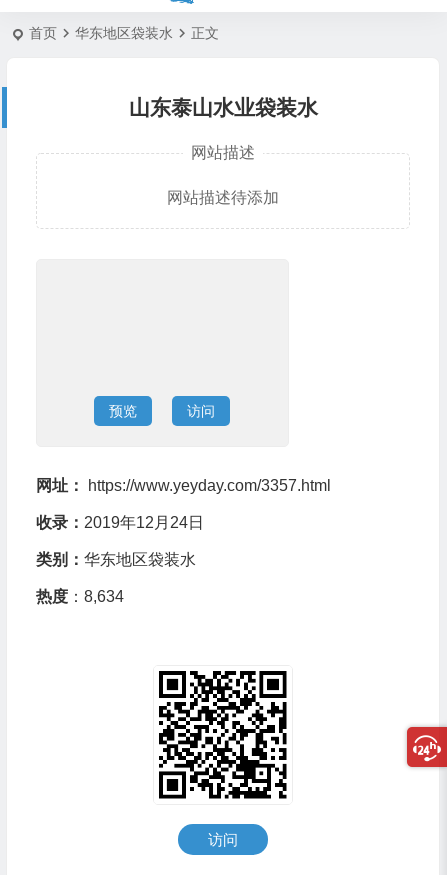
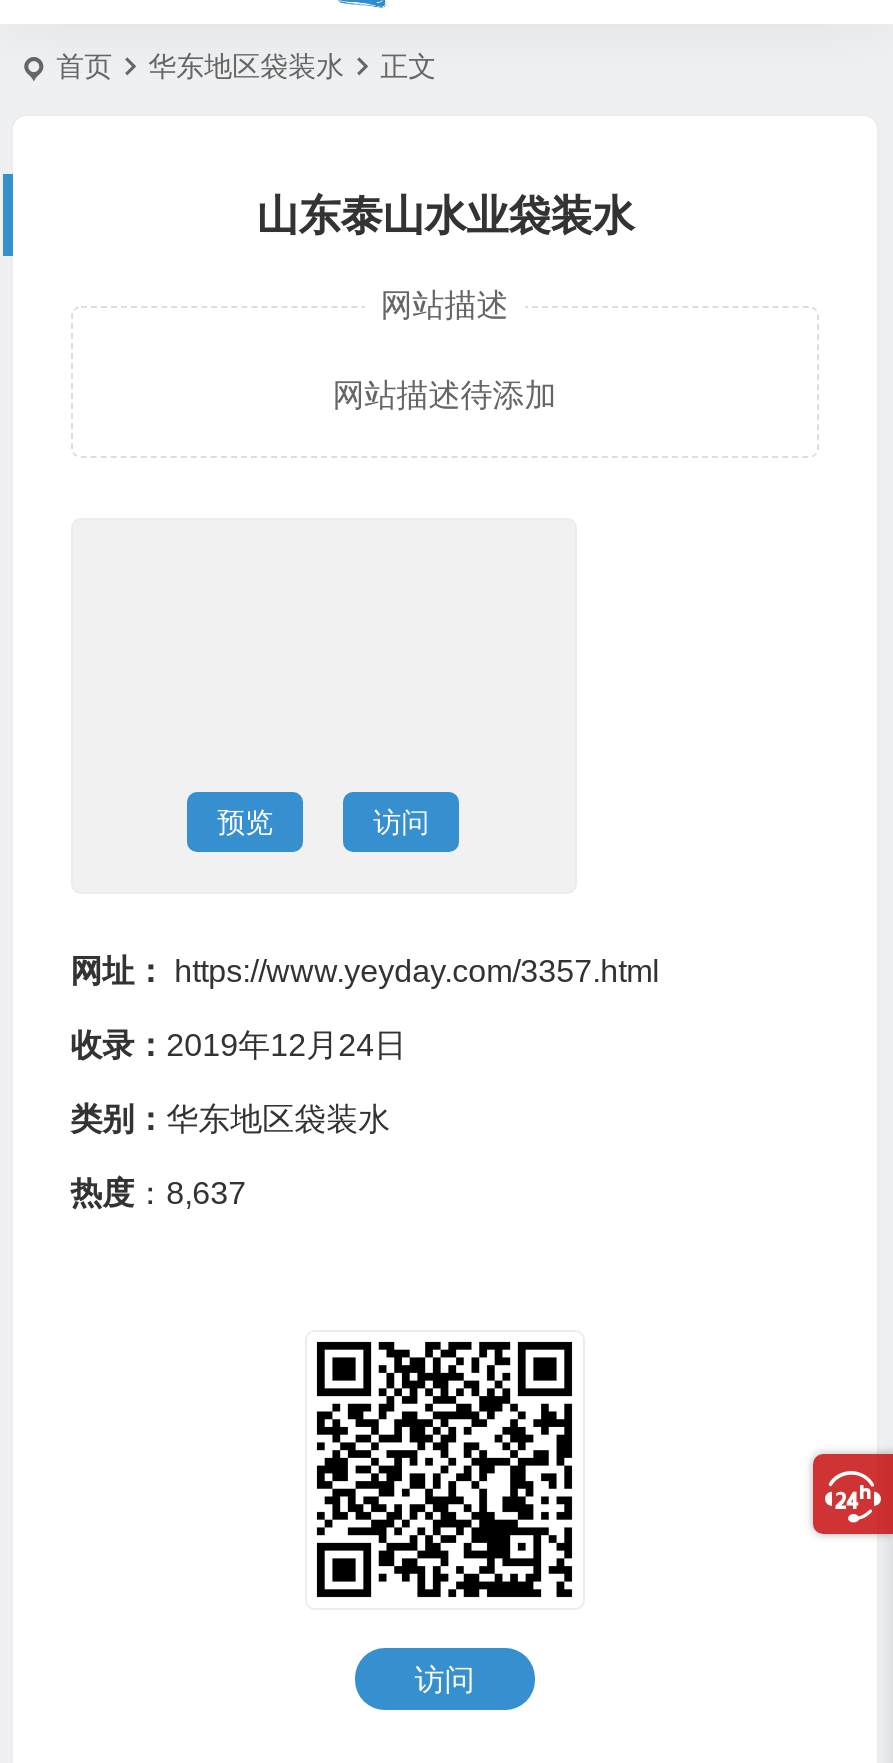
- 热度：8,634
+ 热度：8,637
